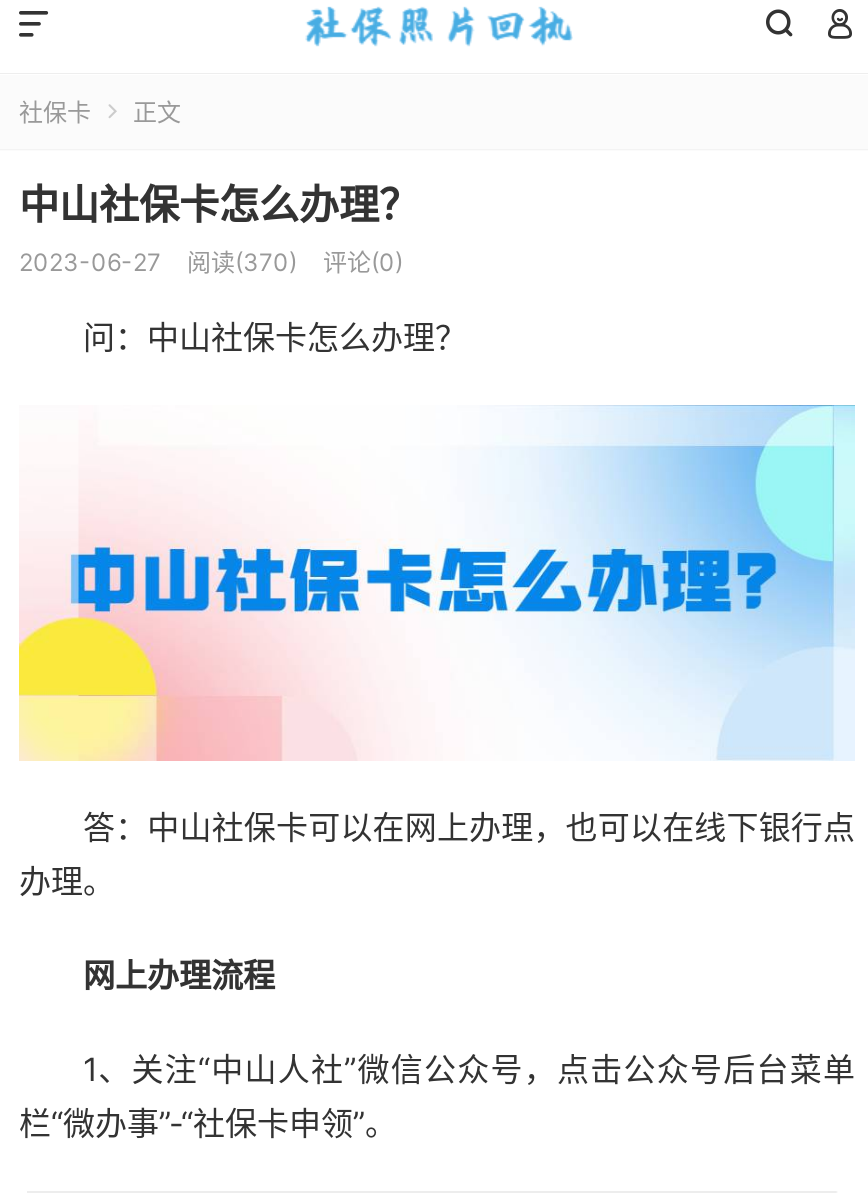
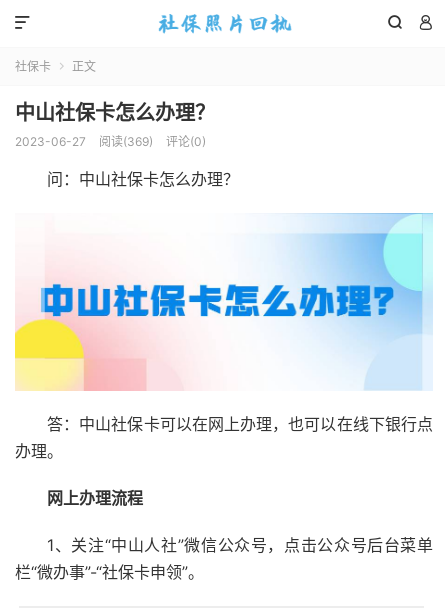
- 2023-06-27 阅读(370) 评论(0)
+ 2023-06-27 阅读(369) 评论(0)
